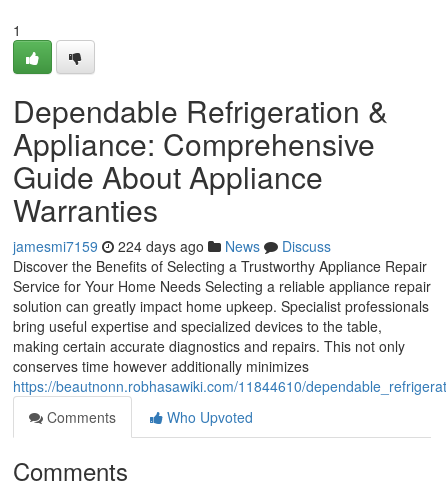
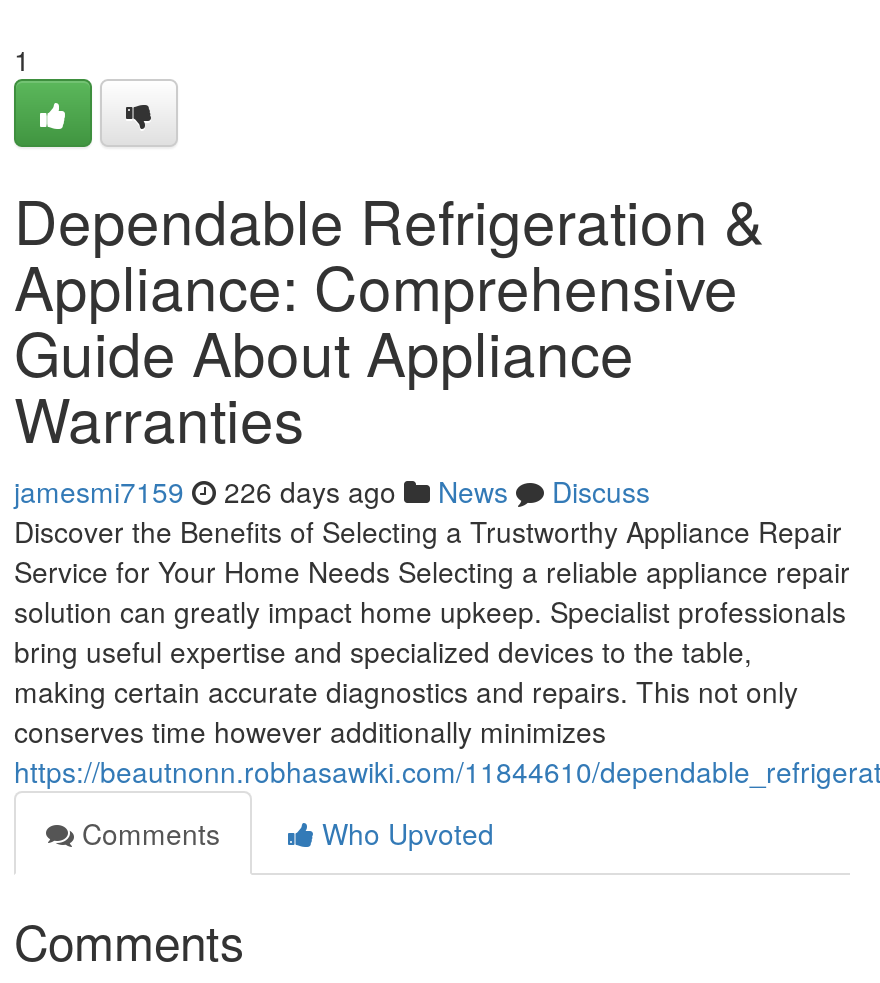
- jamesmi7159 224 days ago News Discuss
+ jamesmi7159 226 days ago News Discuss
